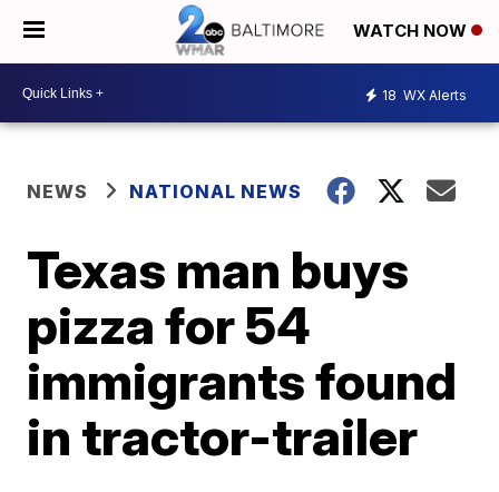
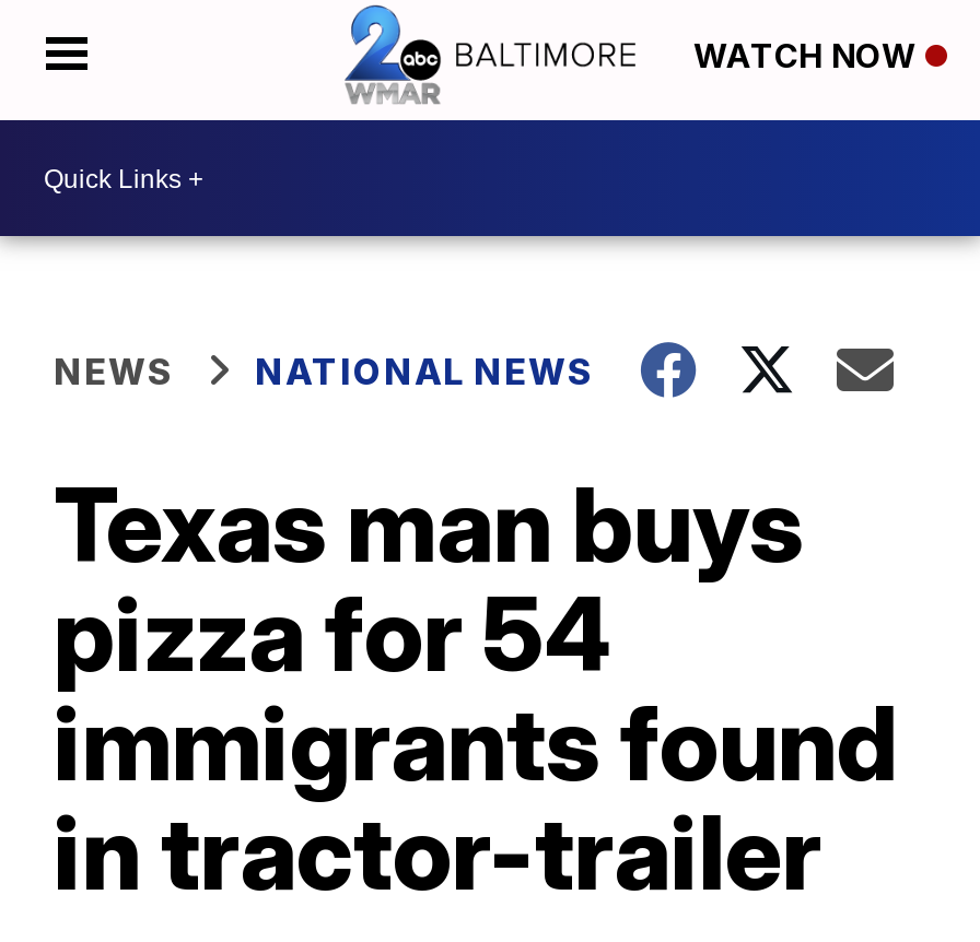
- 18 WX Alerts
